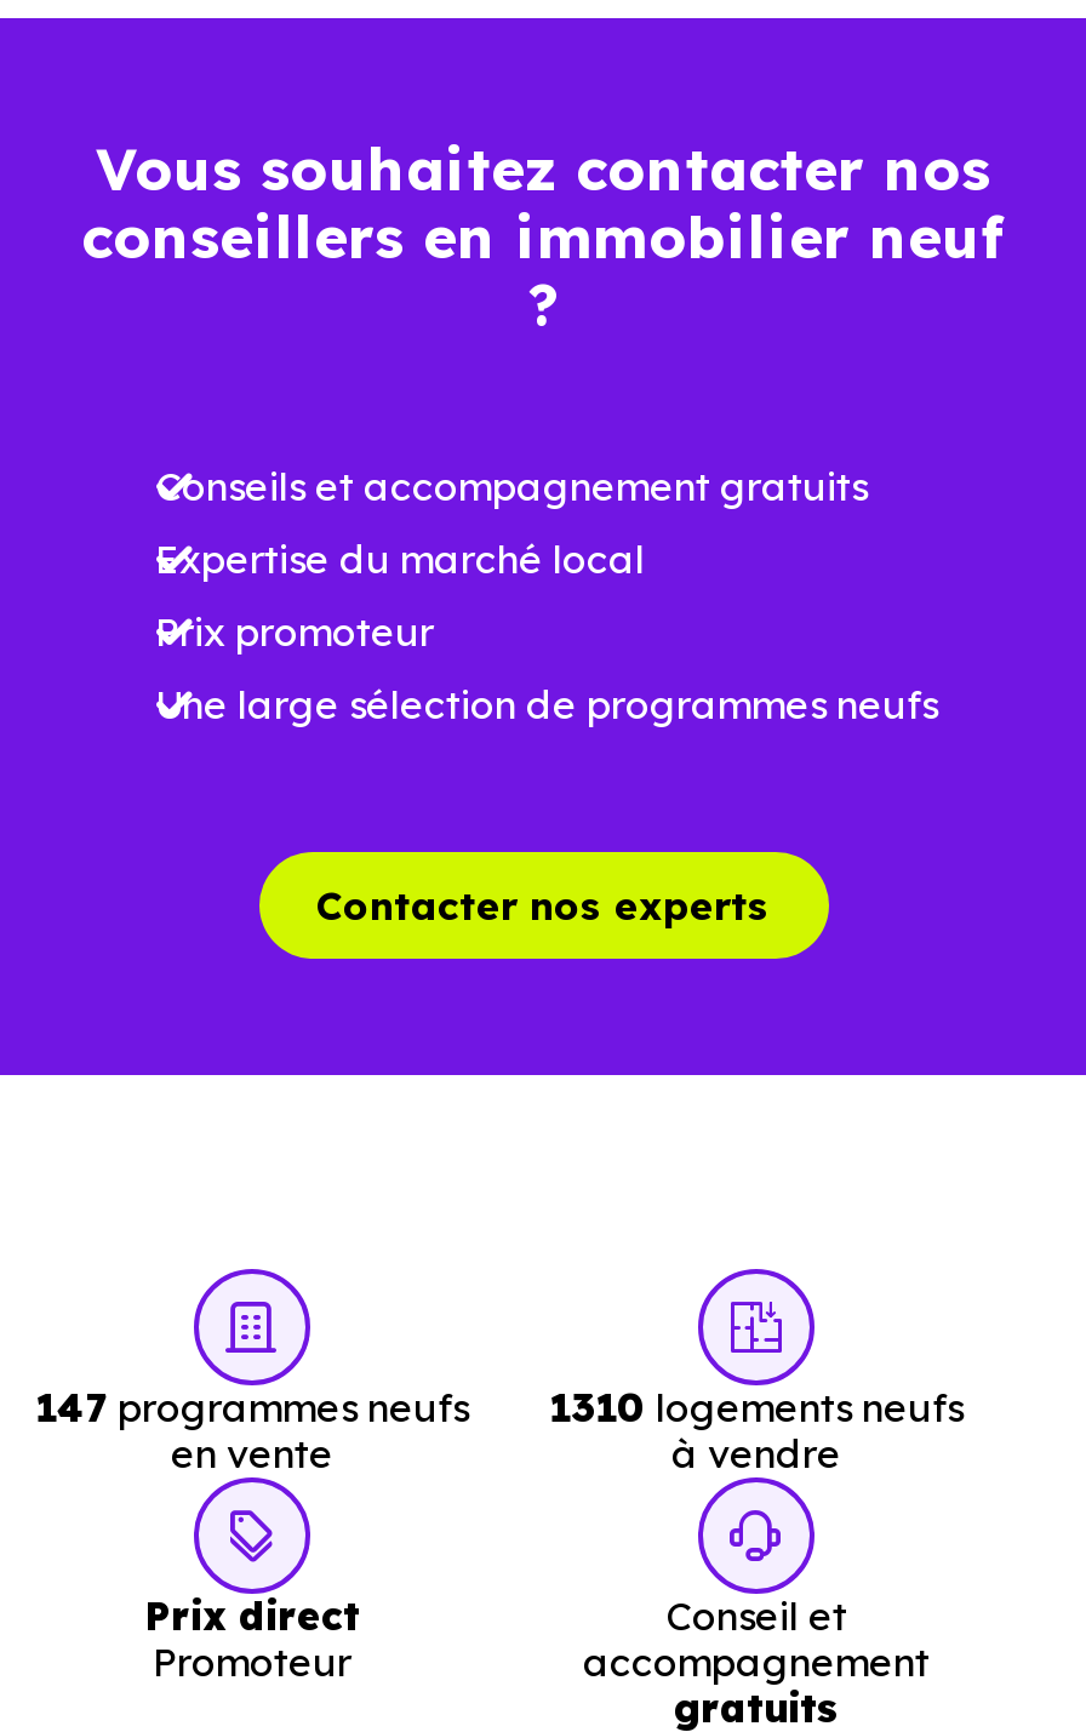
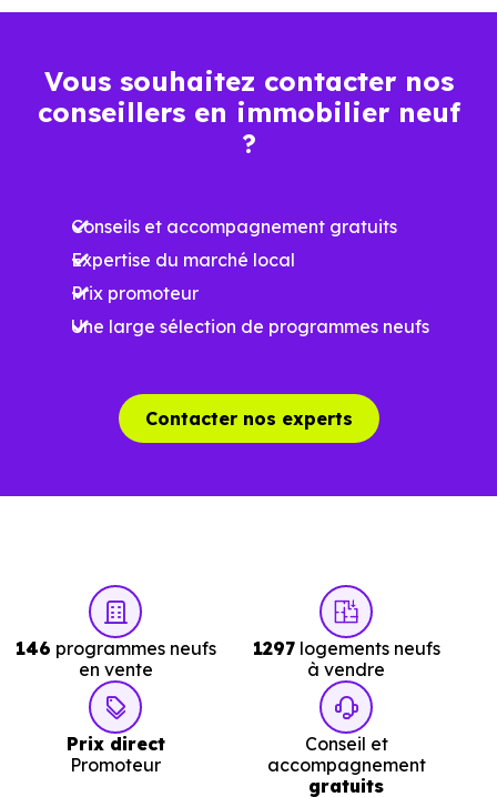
- 147 programmes neufs
+ 146 programmes neufs

- 1310 logements neufs
+ 1297 logements neufs
